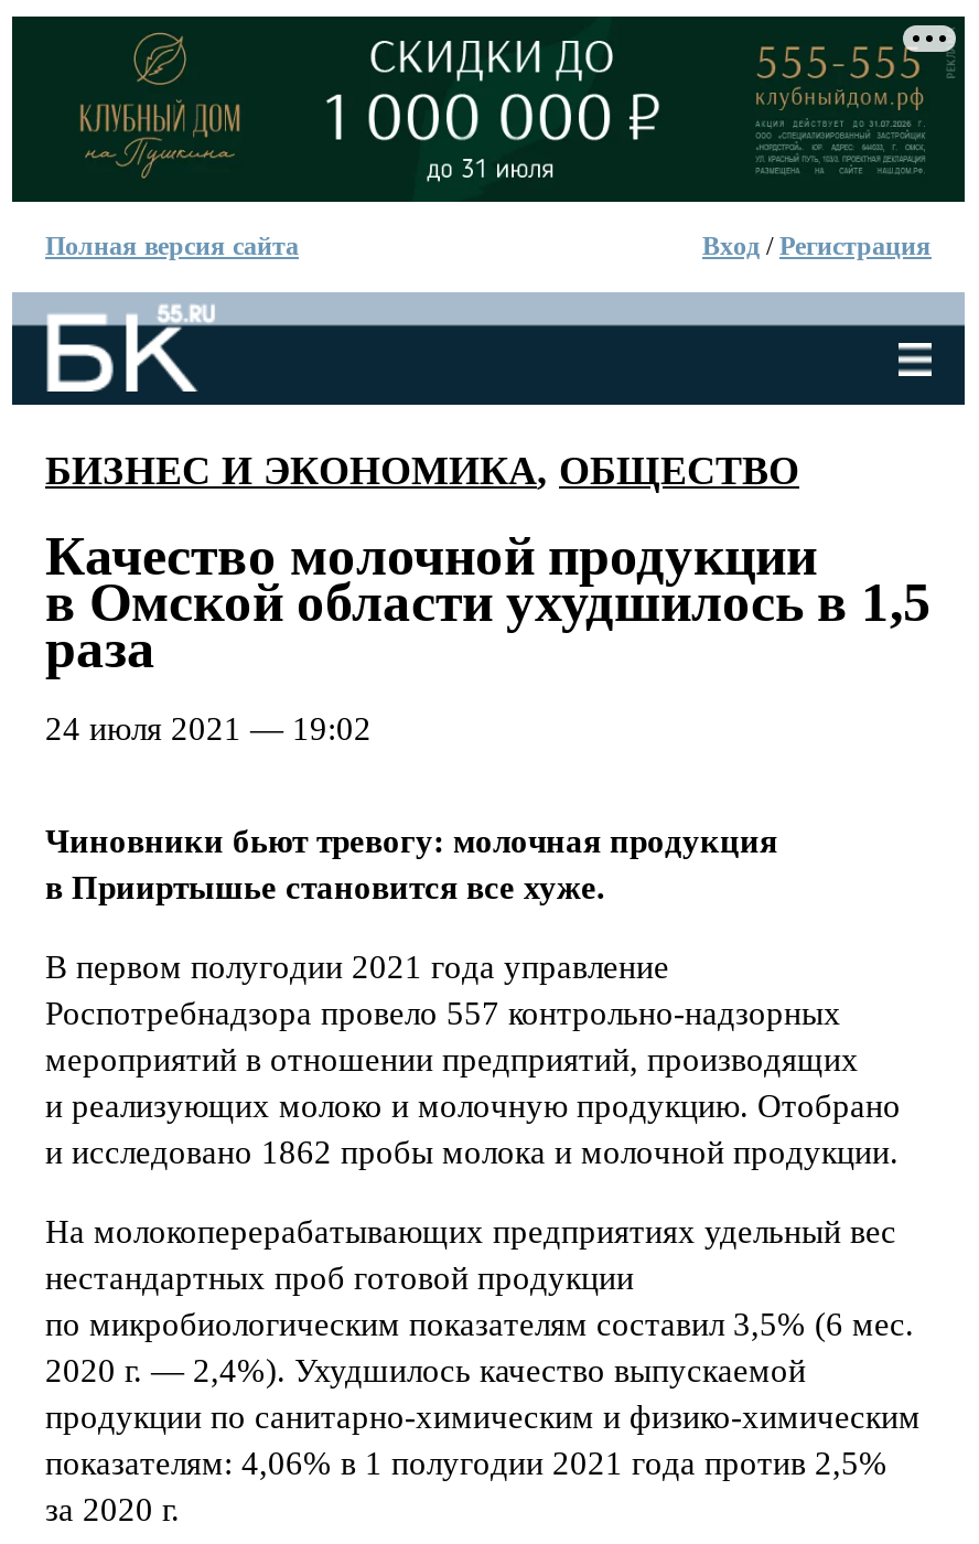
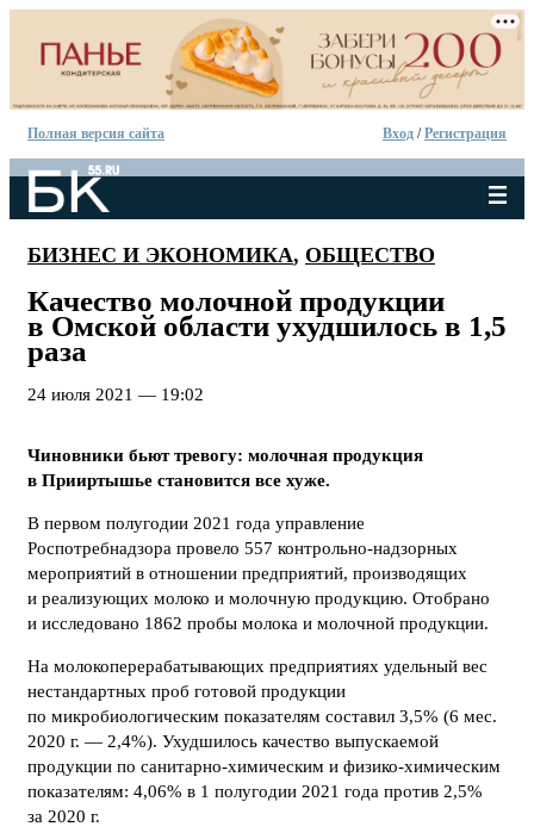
- [image]
+ [image]
